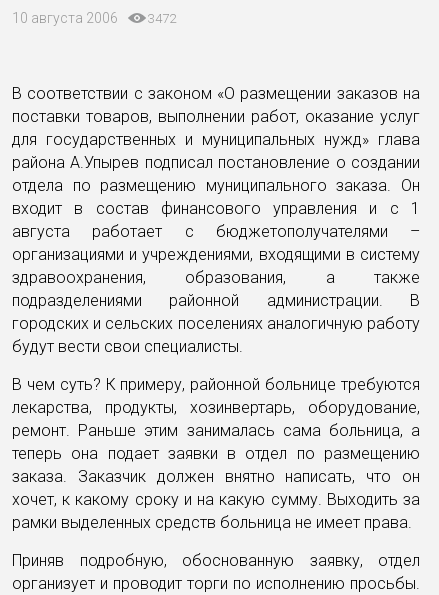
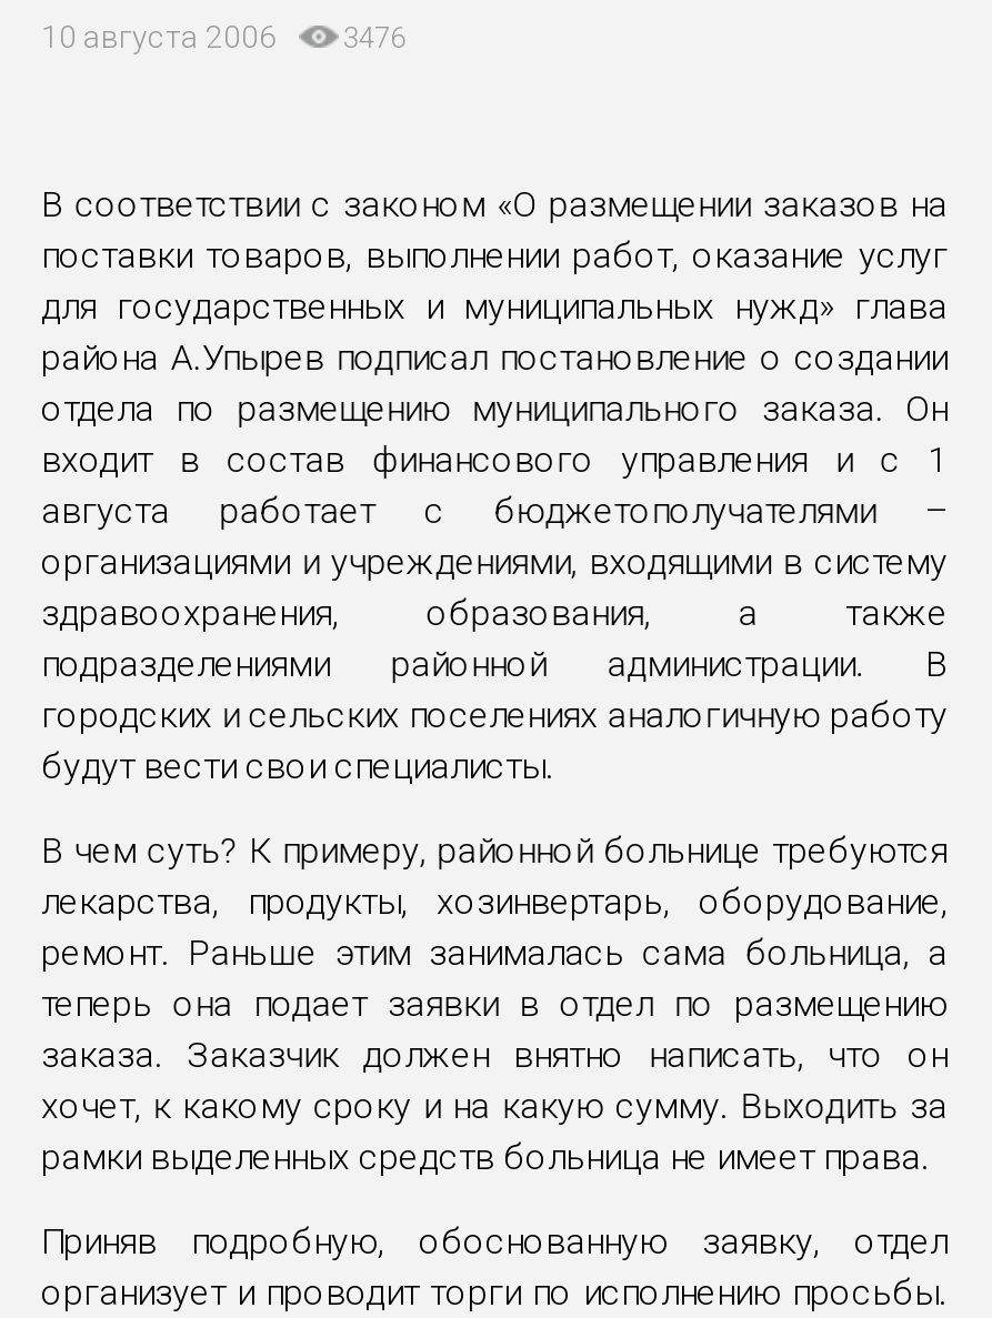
- 10 августа 2006 3472
+ 10 августа 2006 3476
